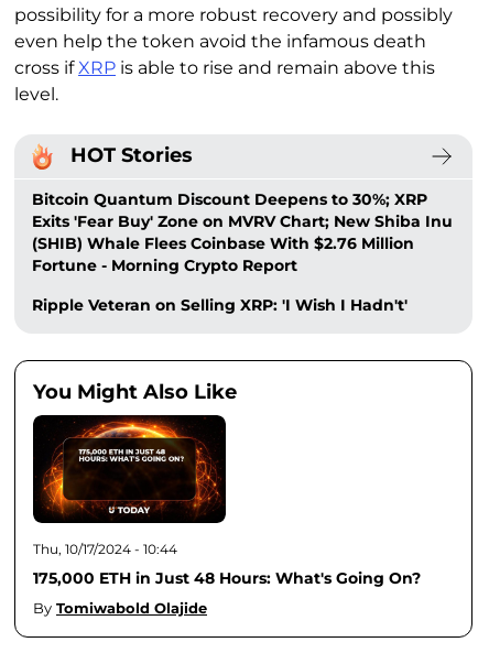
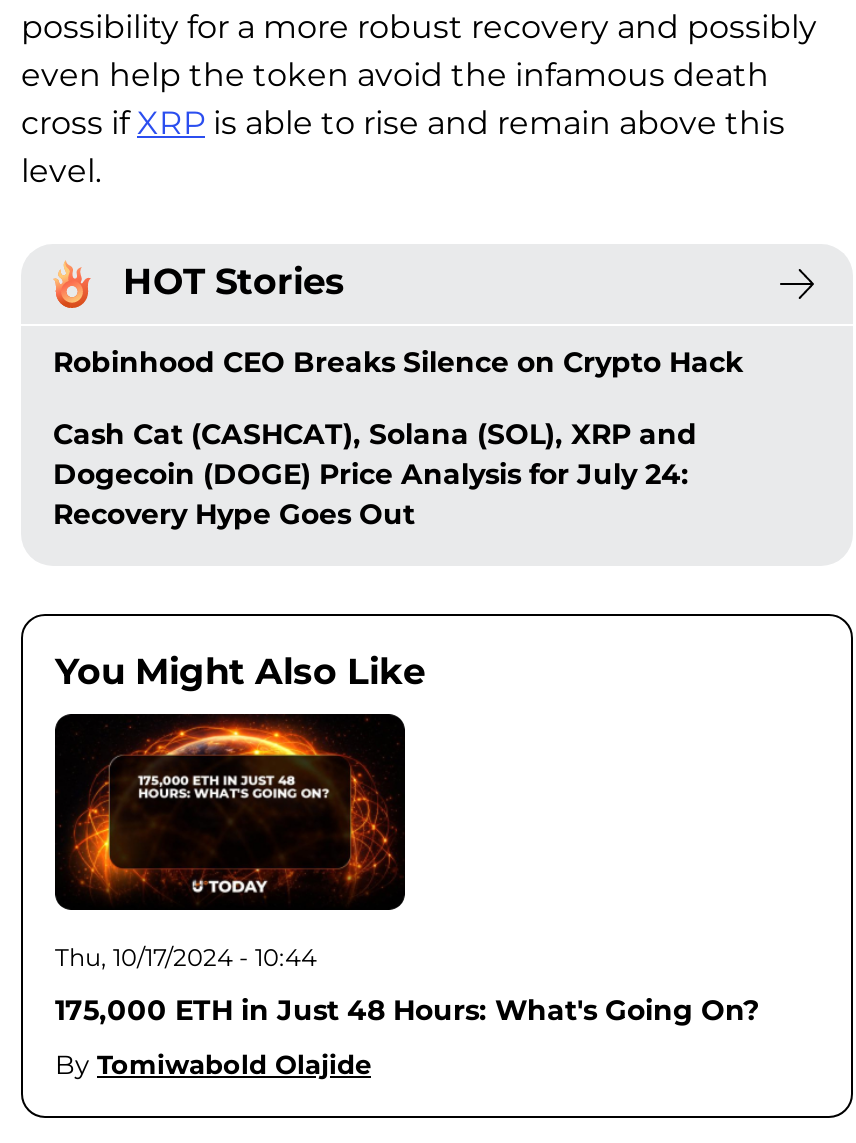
- Bitcoin Quantum Discount Deepens to 30%; XRP
- Exits 'Fear Buy' Zone on MVRV Chart; New Shiba Inu
- (SHIB) Whale Flees Coinbase With $2.76 Million
- Fortune - Morning Crypto Report
+ Robinhood CEO Breaks Silence on Crypto Hack

- Ripple Veteran on Selling XRP: 'I Wish I Hadn't'
+ Cash Cat (CASHCAT), Solana (SOL), XRP and
+ Dogecoin (DOGE) Price Analysis for July 24:
+ Recovery Hype Goes Out
